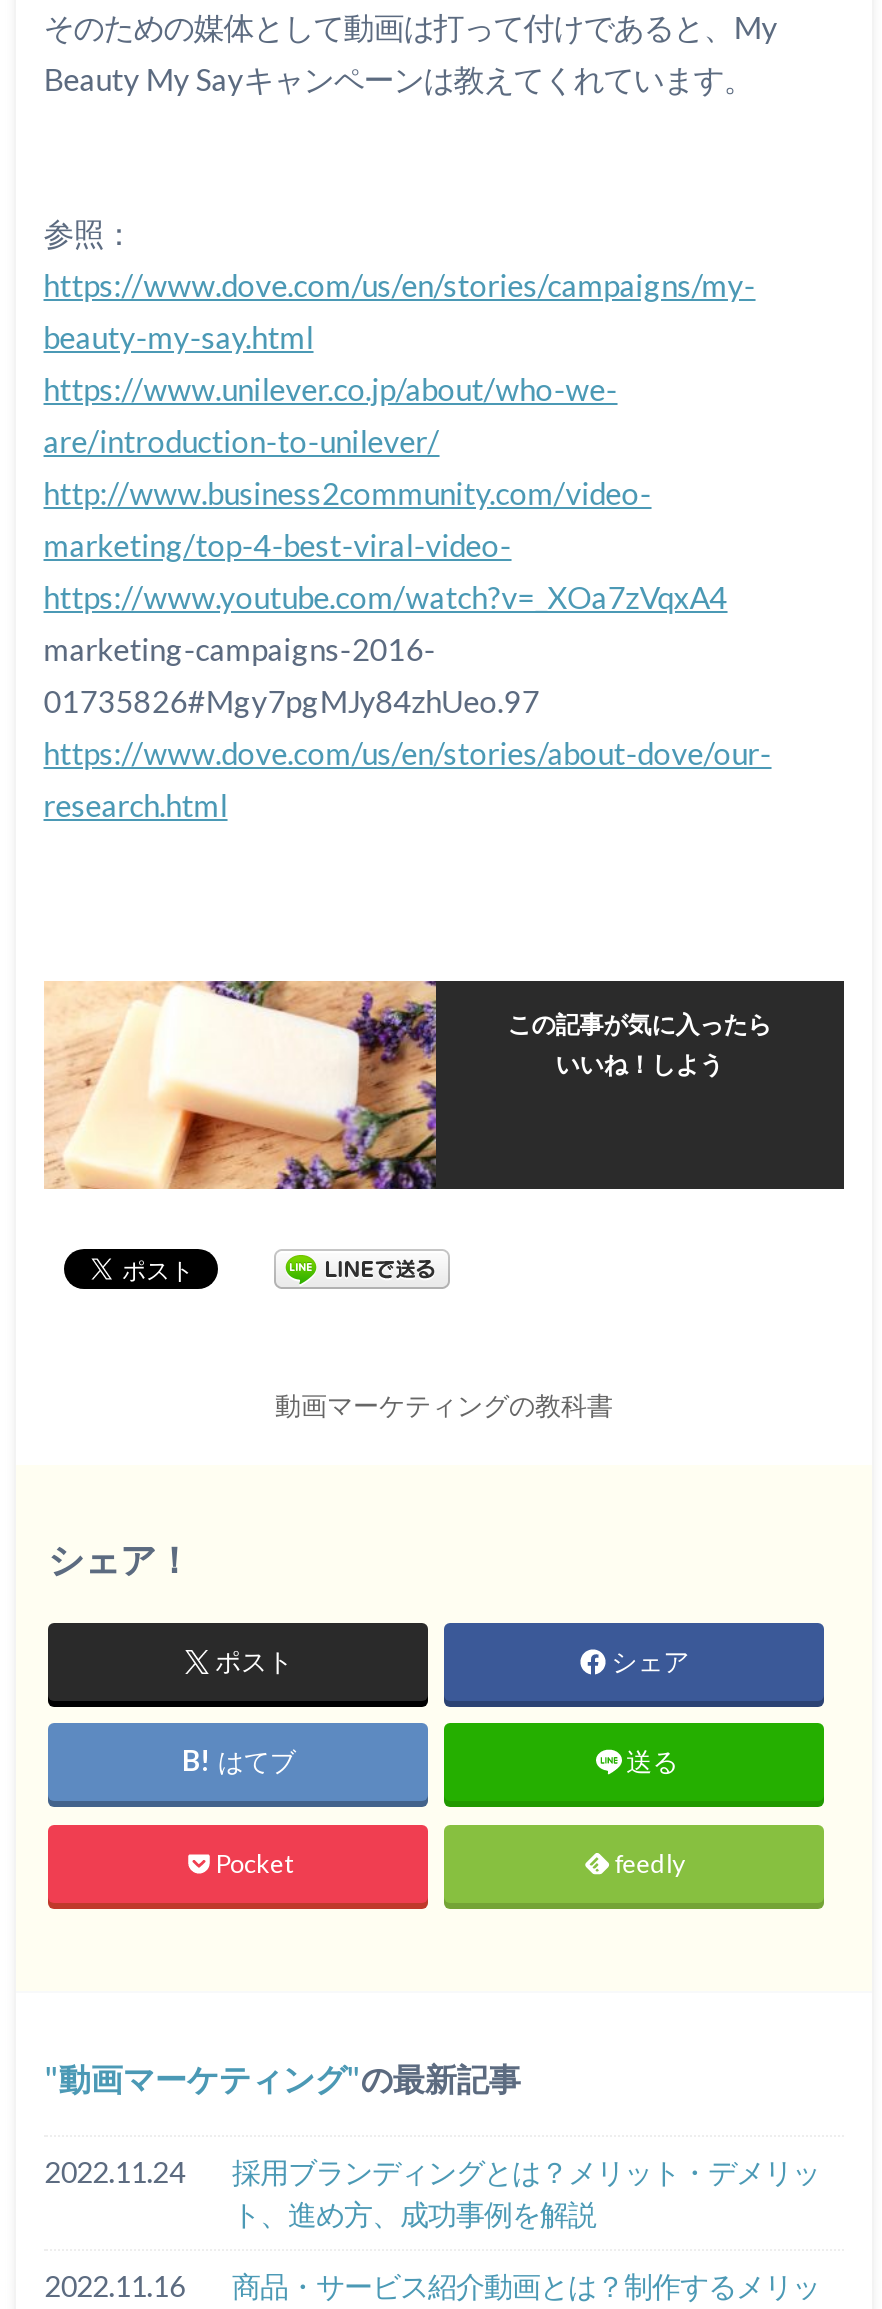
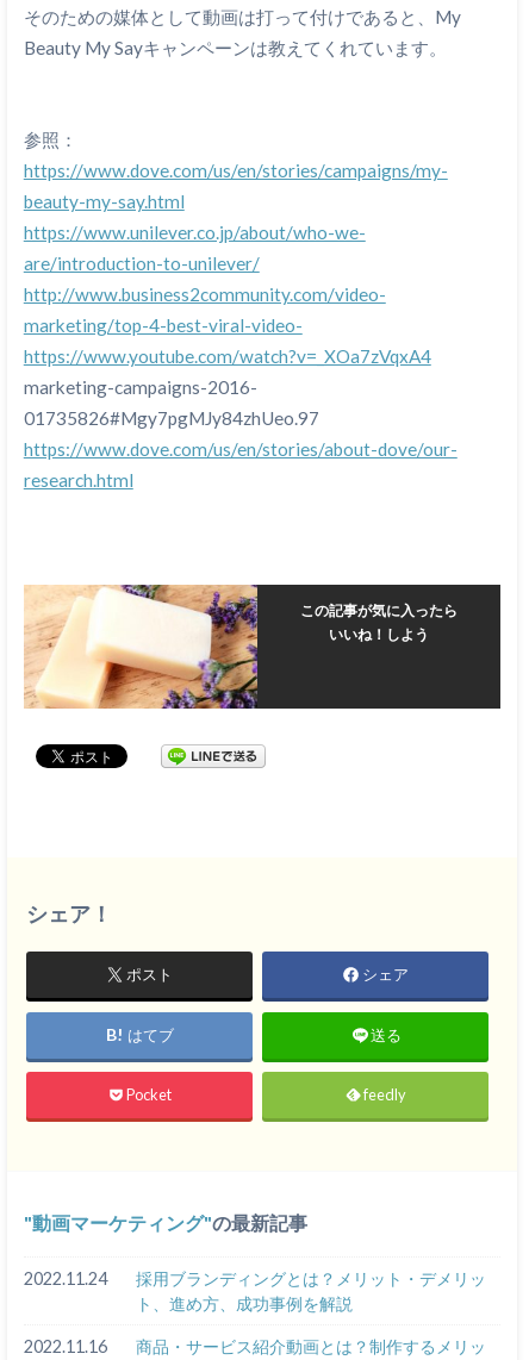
- 動画マーケティングの教科書
